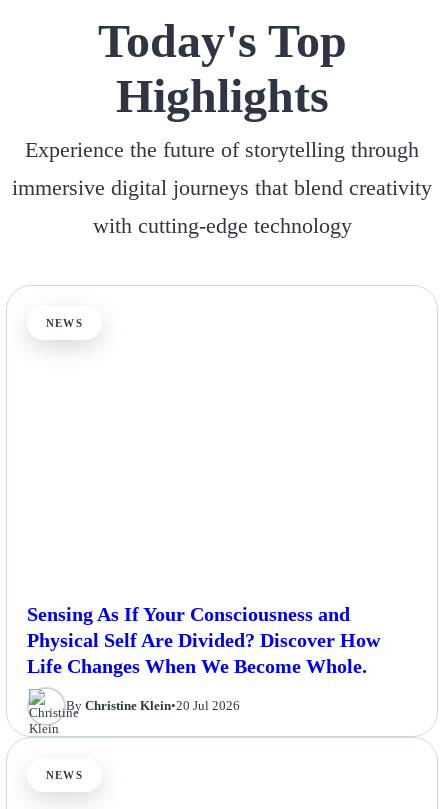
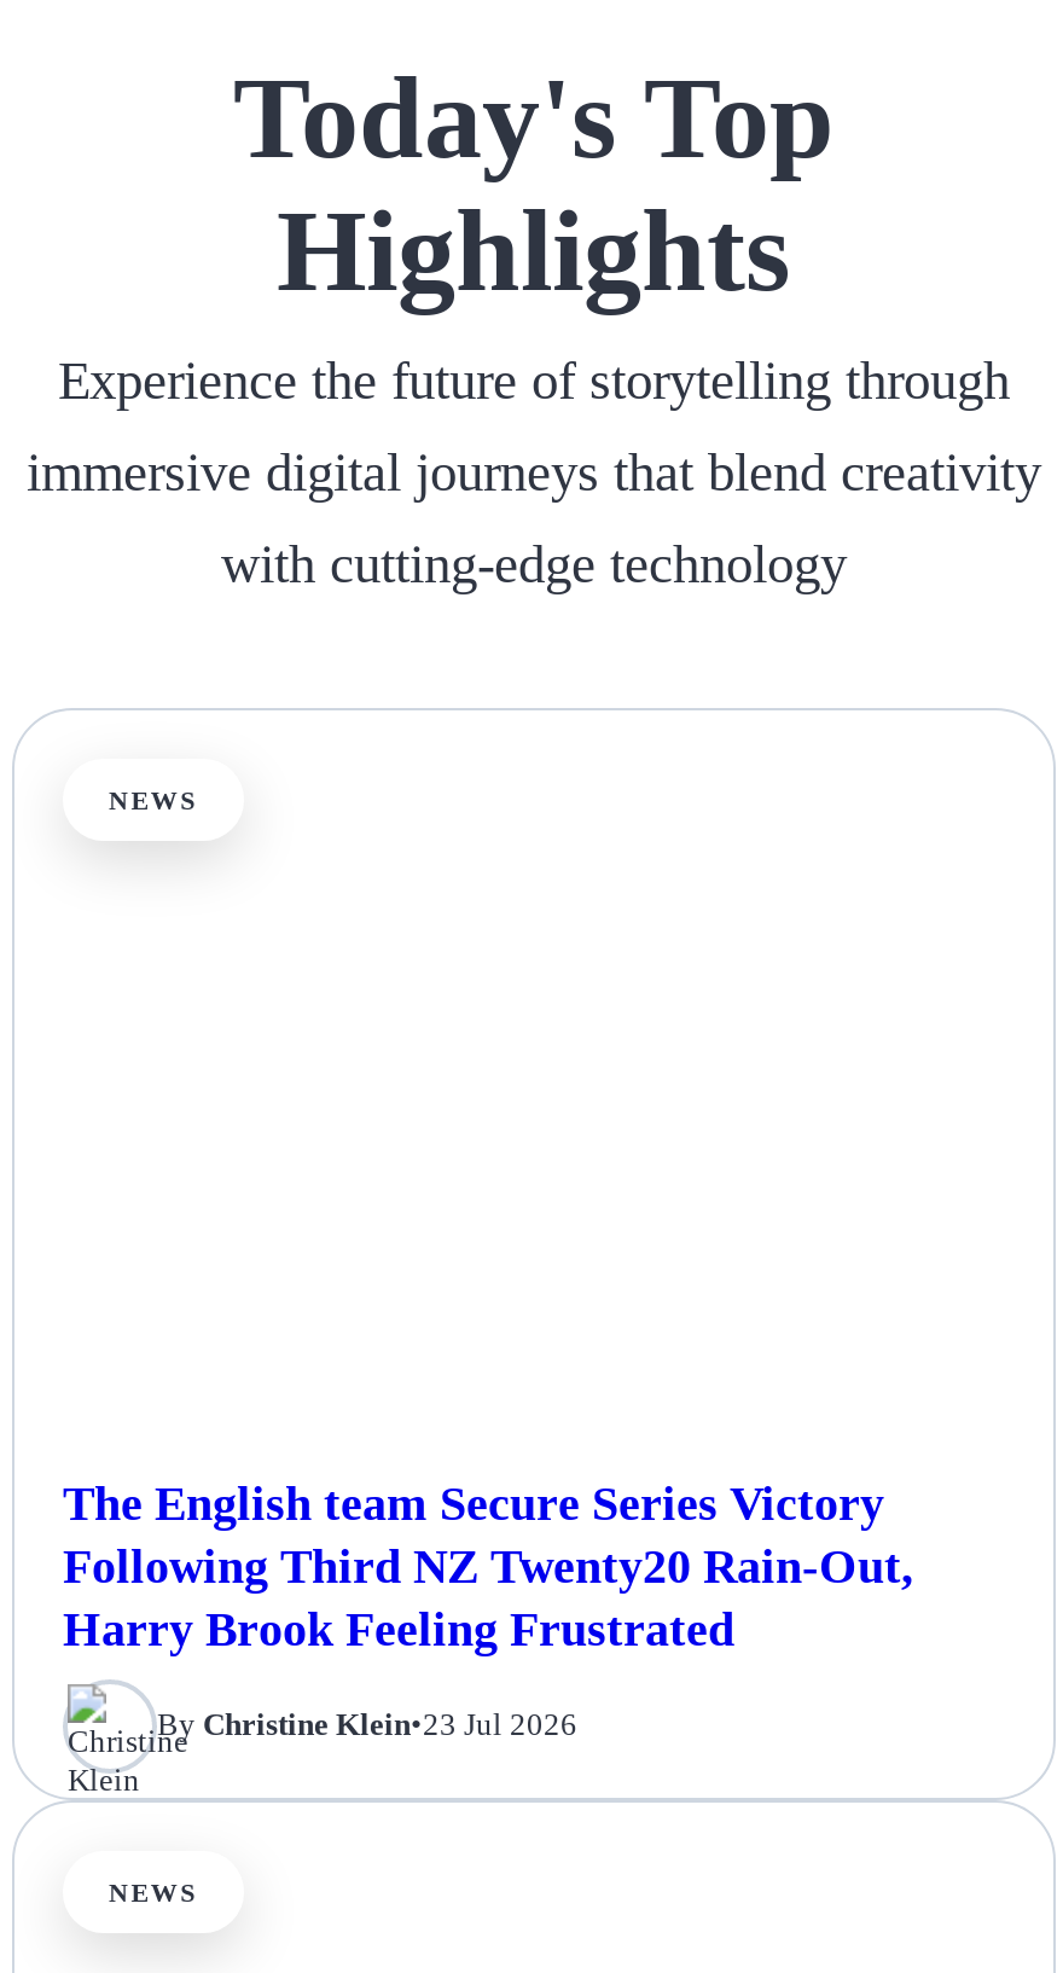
- Sensing As If Your Consciousness and
- Physical Self Are Divided? Discover How
- Life Changes When We Become Whole.
+ The English team Secure Series Victory
+ Following Third NZ Twenty20 Rain-Out,
+ Harry Brook Feeling Frustrated

- By Christine Klein•20 Jul 2026
+ By Christine Klein•23 Jul 2026
